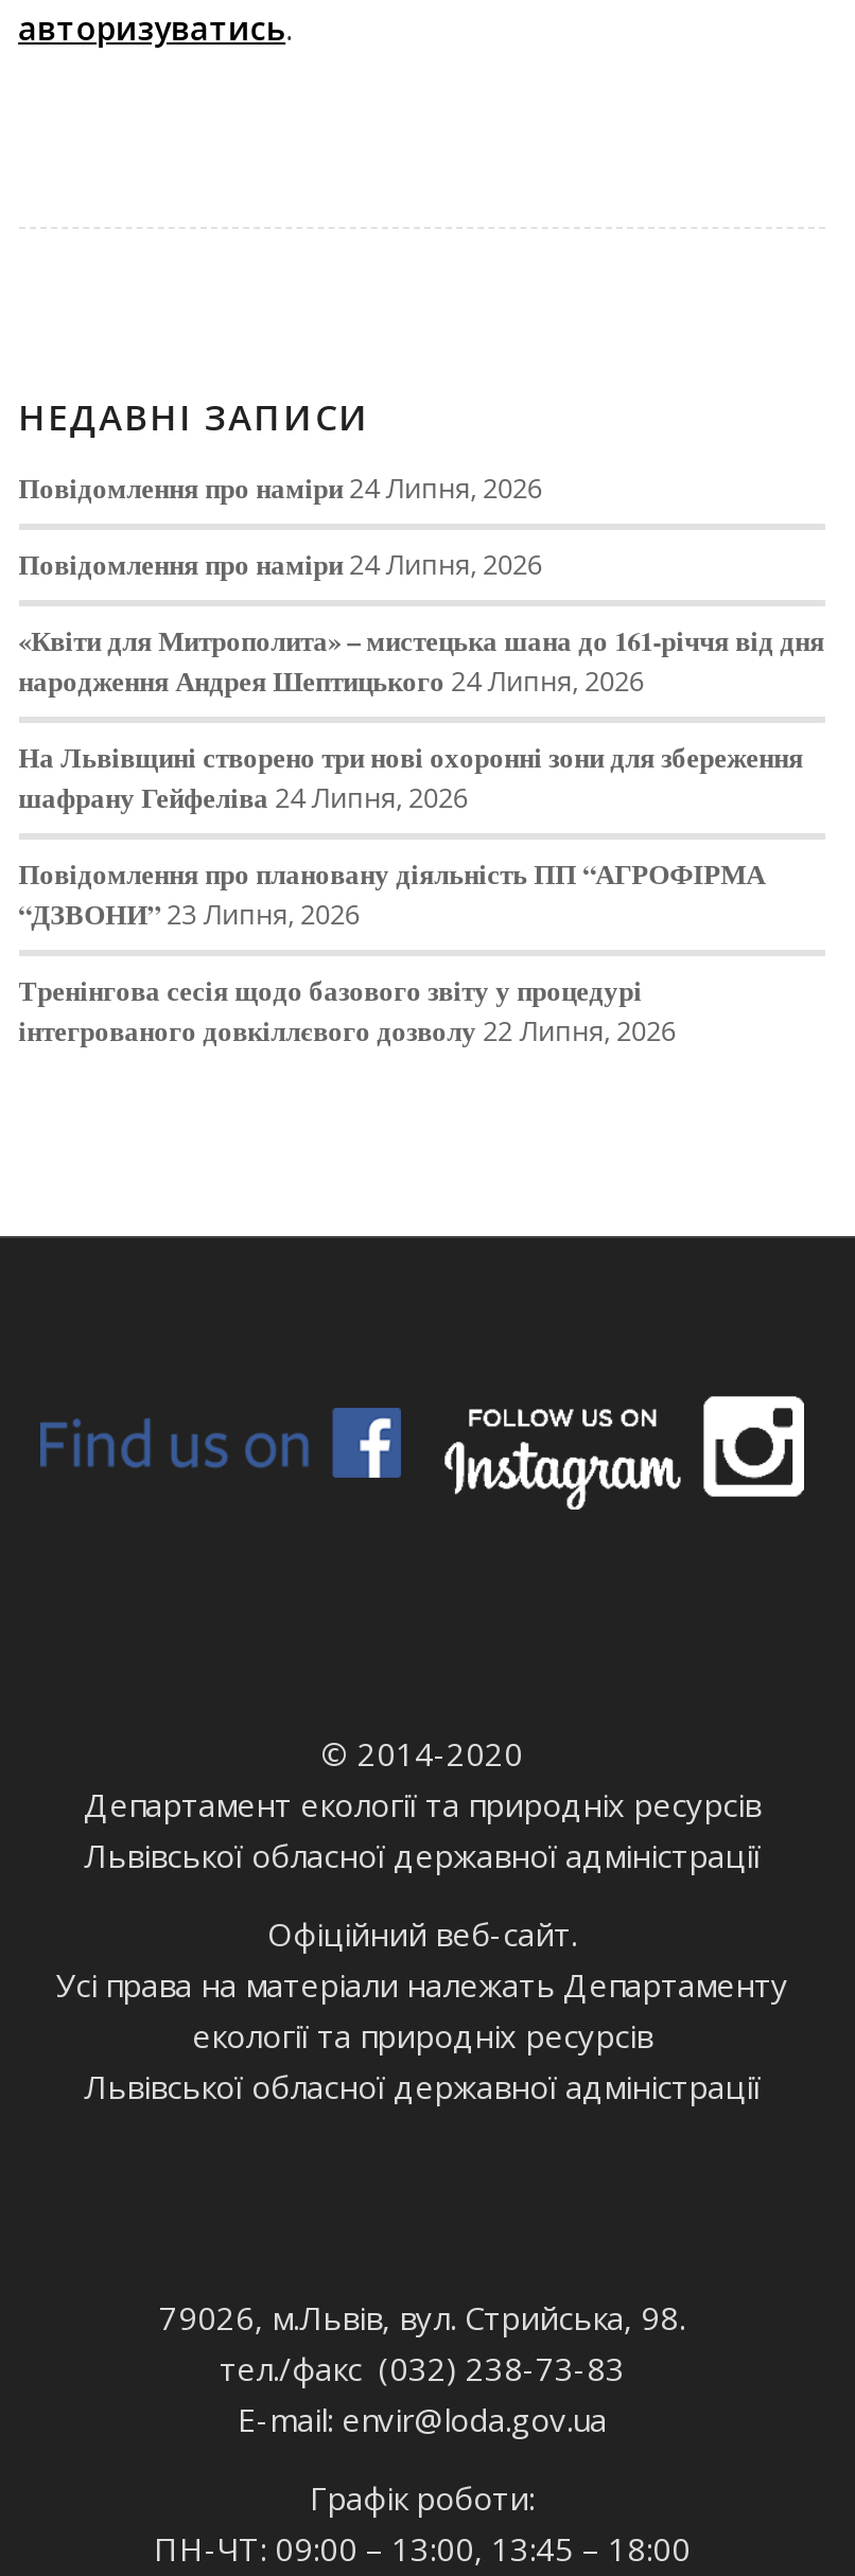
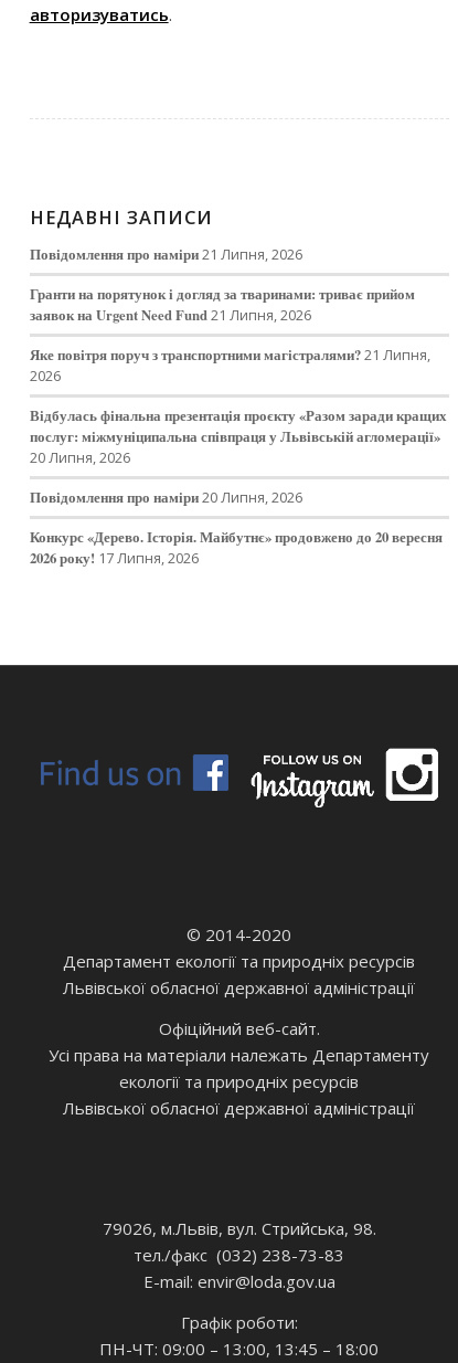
- Повідомлення про наміри 24 Липня, 2026
+ Повідомлення про наміри 21 Липня, 2026

- Повідомлення про наміри 24 Липня, 2026
+ Гранти на порятунок і догляд за тваринами: триває прийом
+ заявок на Urgent Need Fund 21 Липня, 2026

- «Квіти для Митрополита» – мистецька шана до 161-річчя від дня
- народження Андрея Шептицького 24 Липня, 2026
+ Яке повітря поруч з транспортними магістралями? 21 Липня,
+ 2026

- На Львівщині створено три нові охоронні зони для збереження
- шафрану Гейфеліва 24 Липня, 2026
+ Відбулась фінальна презентація проєкту «Разом заради кращих
+ послуг: міжмуніципальна співпраця у Львівській агломерації»
+ 20 Липня, 2026

- Повідомлення про плановану діяльність ПП “АГРОФІРМА
- “ДЗВОНИ” 23 Липня, 2026
+ Повідомлення про наміри 20 Липня, 2026

- Тренінгова сесія щодо базового звіту у процедурі
- інтегрованого довкіллєвого дозволу 22 Липня, 2026
+ Конкурс «Дерево. Історія. Майбутнє» продовжено до 20 вересня
+ 2026 року! 17 Липня, 2026
